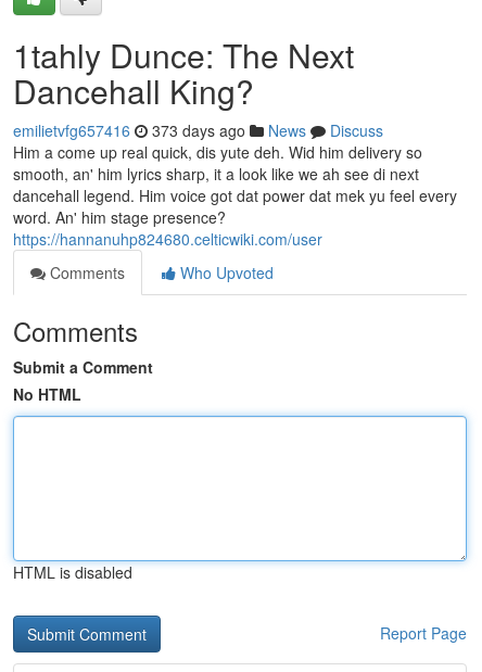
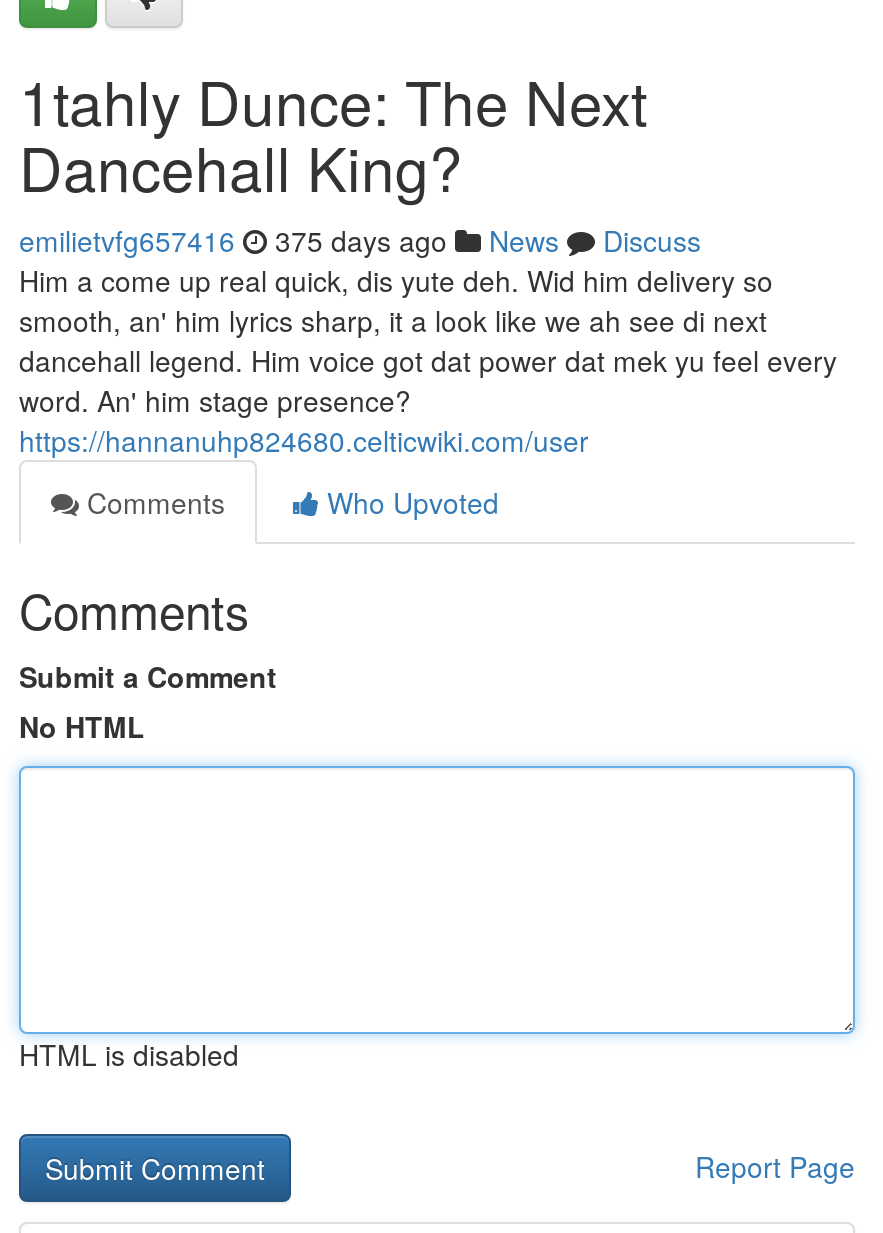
- emilietvfg657416 373 days ago News Discuss
+ emilietvfg657416 375 days ago News Discuss
